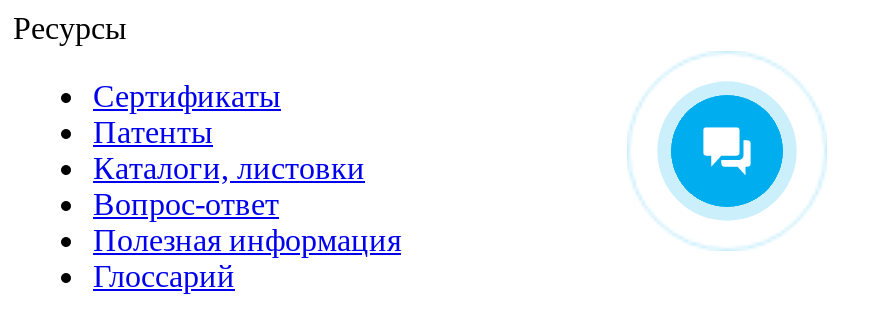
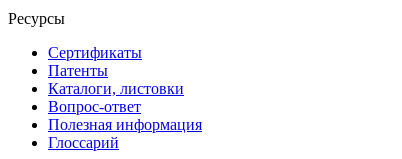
- [image]
